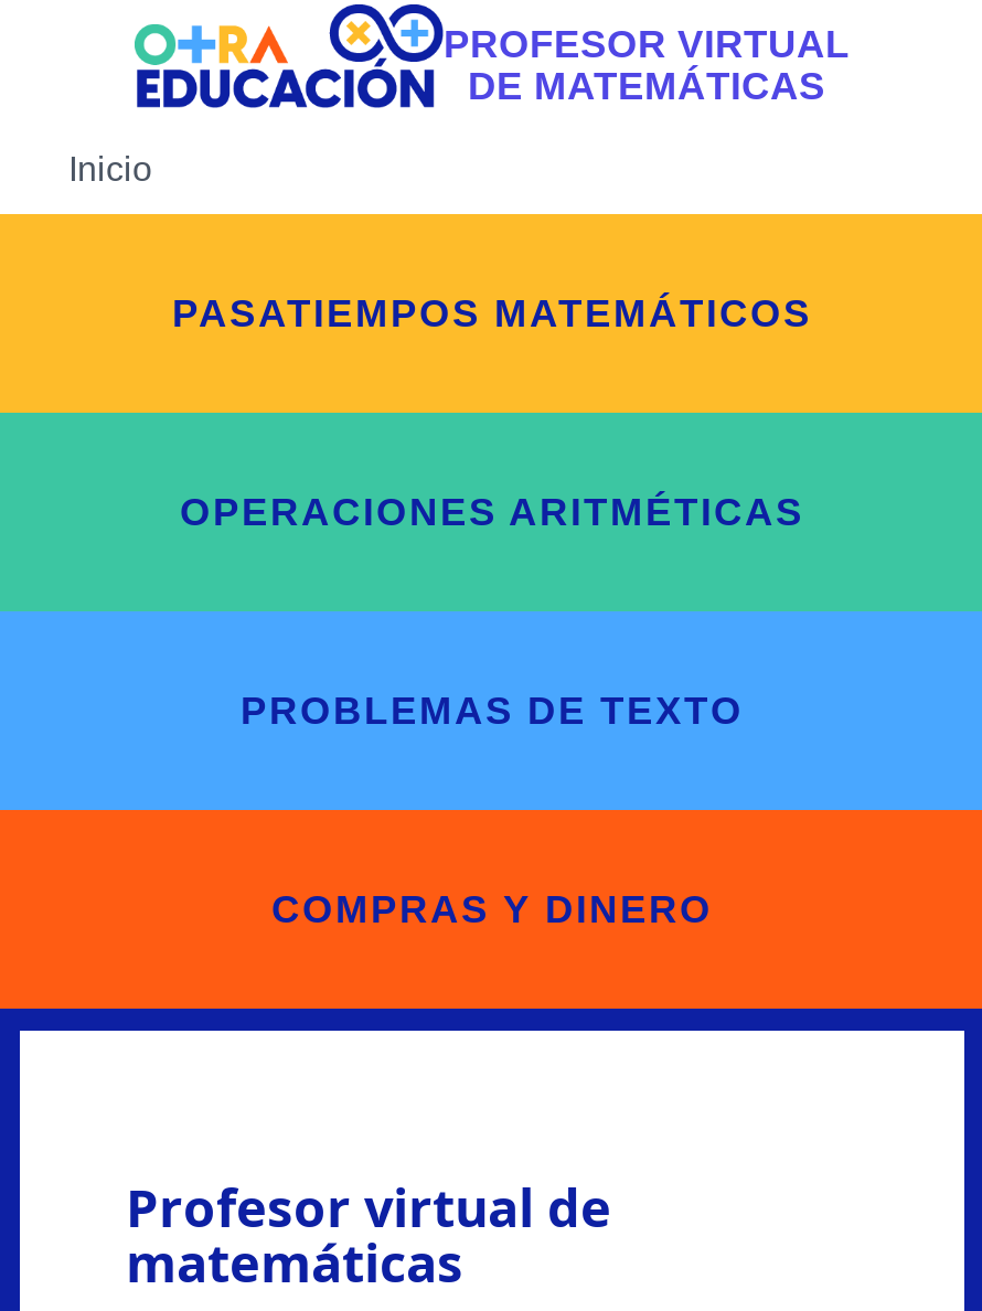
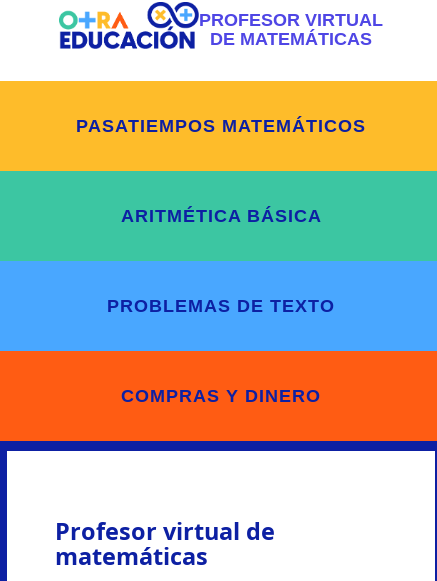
- Inicio

- OPERACIONES ARITMÉTICAS
+ ARITMÉTICA BÁSICA
